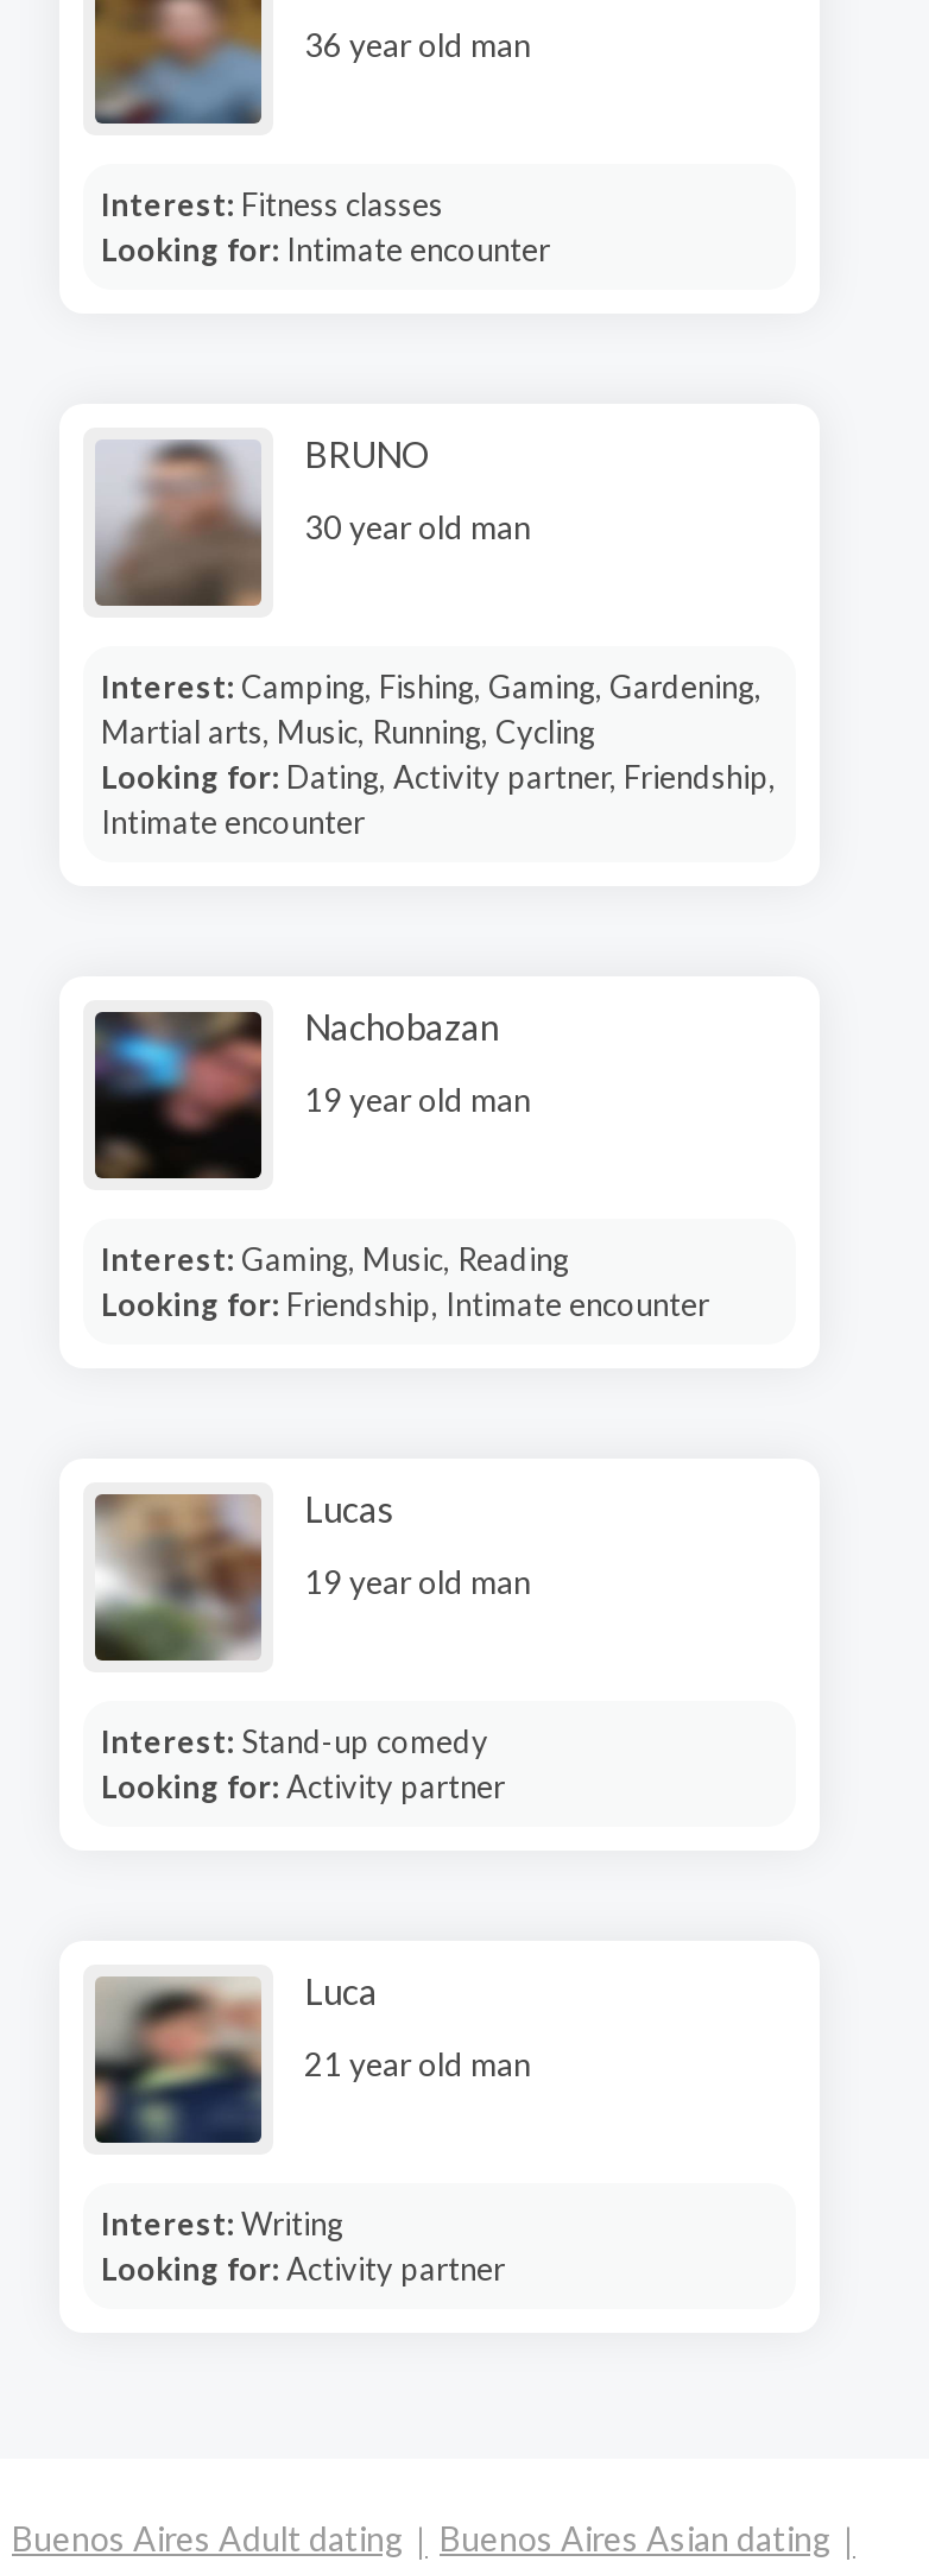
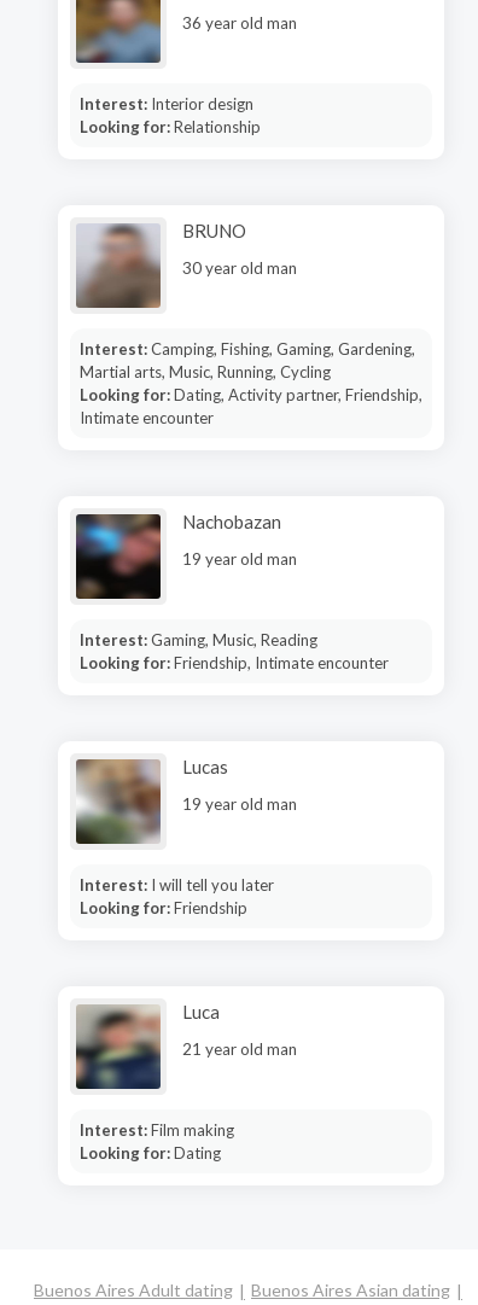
- Interest: Fitness classes
- Looking for: Intimate encounter
+ Interest: Interior design
+ Looking for: Relationship

- Interest: Stand-up comedy
- Looking for: Activity partner
+ Interest: I will tell you later
+ Looking for: Friendship

- Interest: Writing
- Looking for: Activity partner
+ Interest: Film making
+ Looking for: Dating
